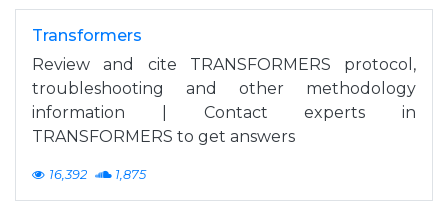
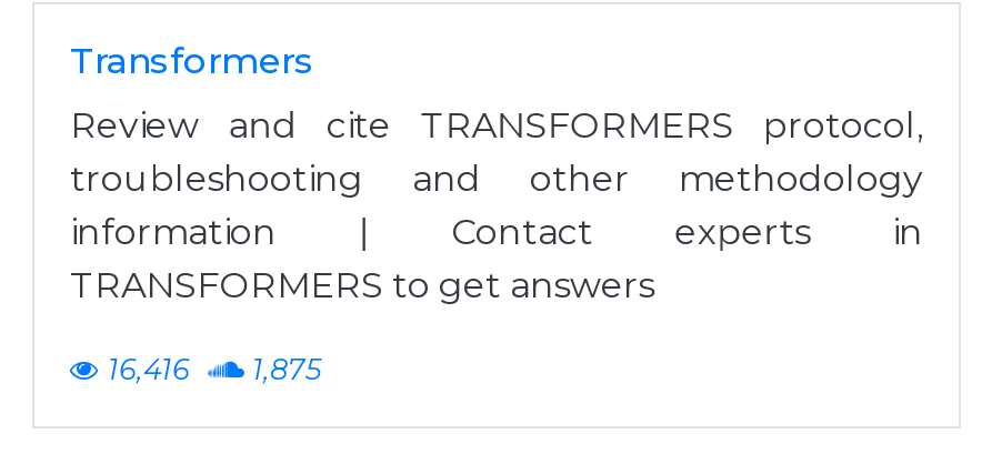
- 16,392 1,875
+ 16,416 1,875
